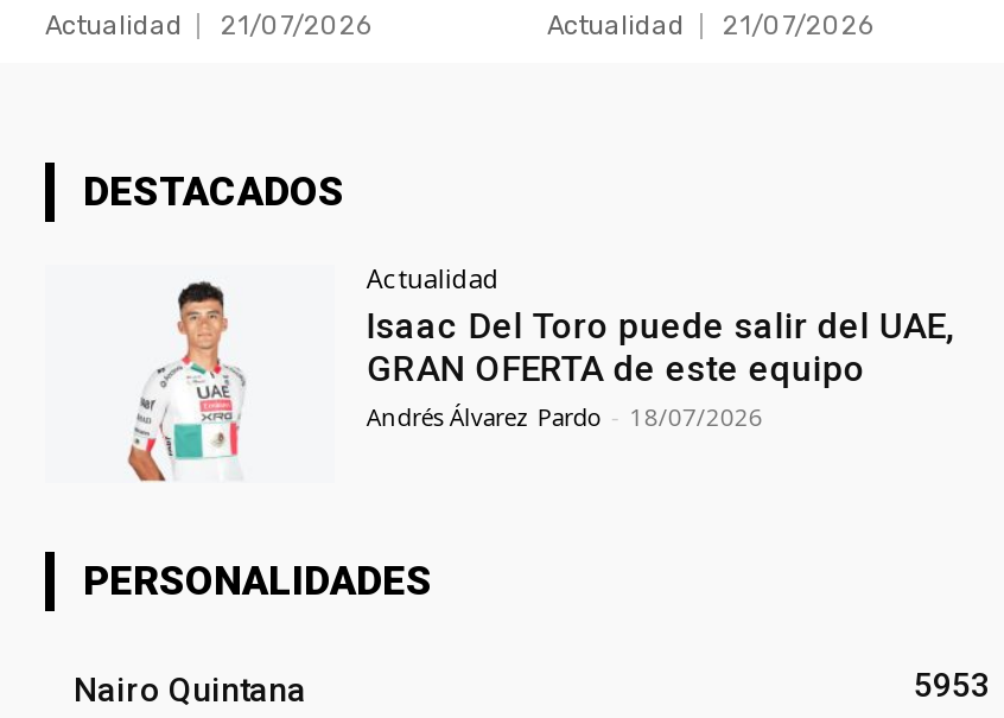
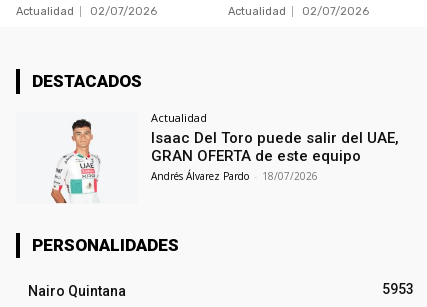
- Actualidad 21/07/2026
+ Actualidad 02/07/2026

- Actualidad 21/07/2026
+ Actualidad 02/07/2026
